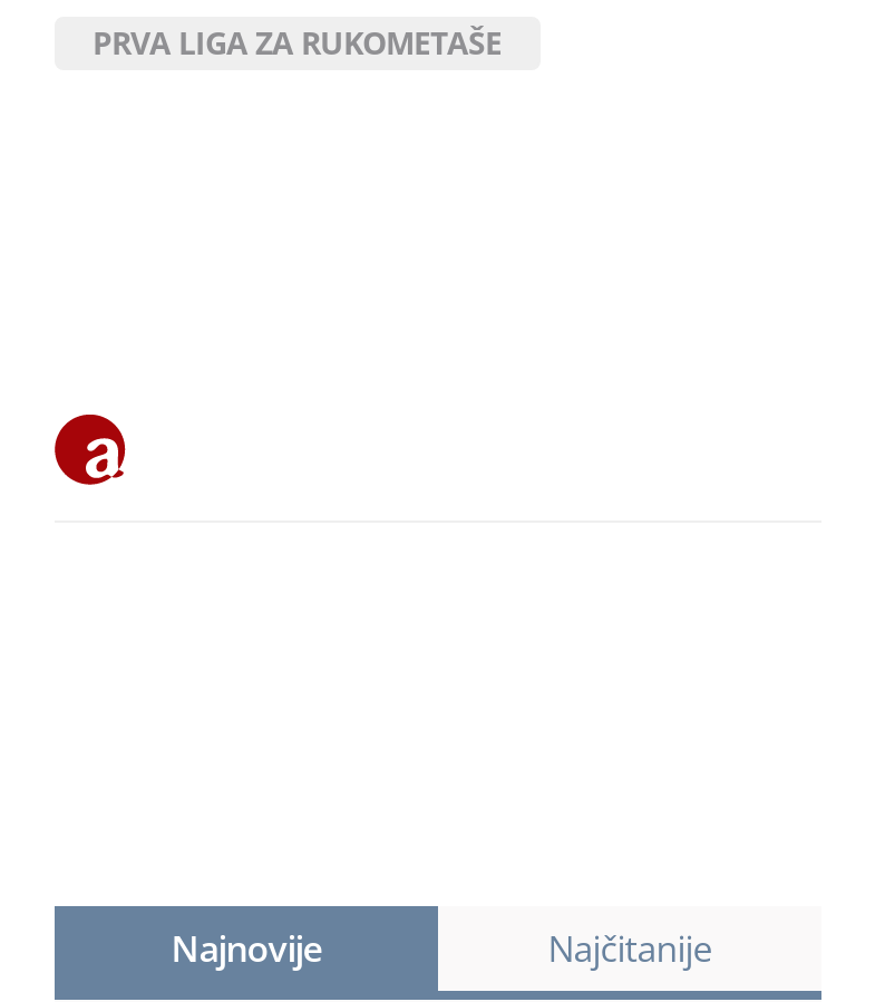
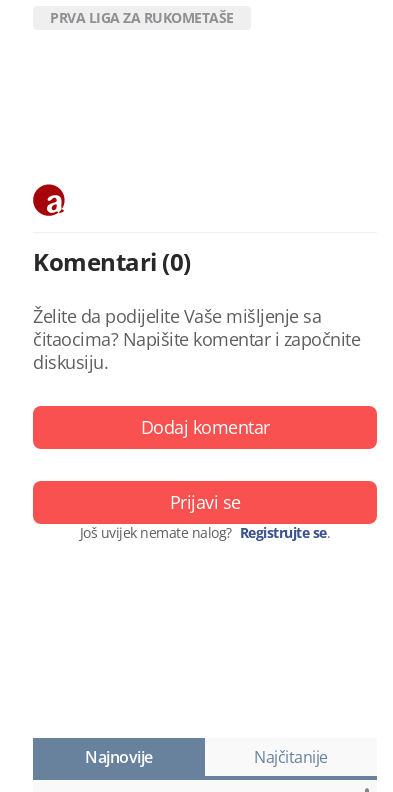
+ Komentari (0)
+ Želite da podijelite Vaše mišljenje sa
+ čitaocima? Napišite komentar i započnite
+ diskusiju.
+ Dodaj komentar
+ Prijavi se
+ Još uvijek nemate nalog? Registrujte se.
